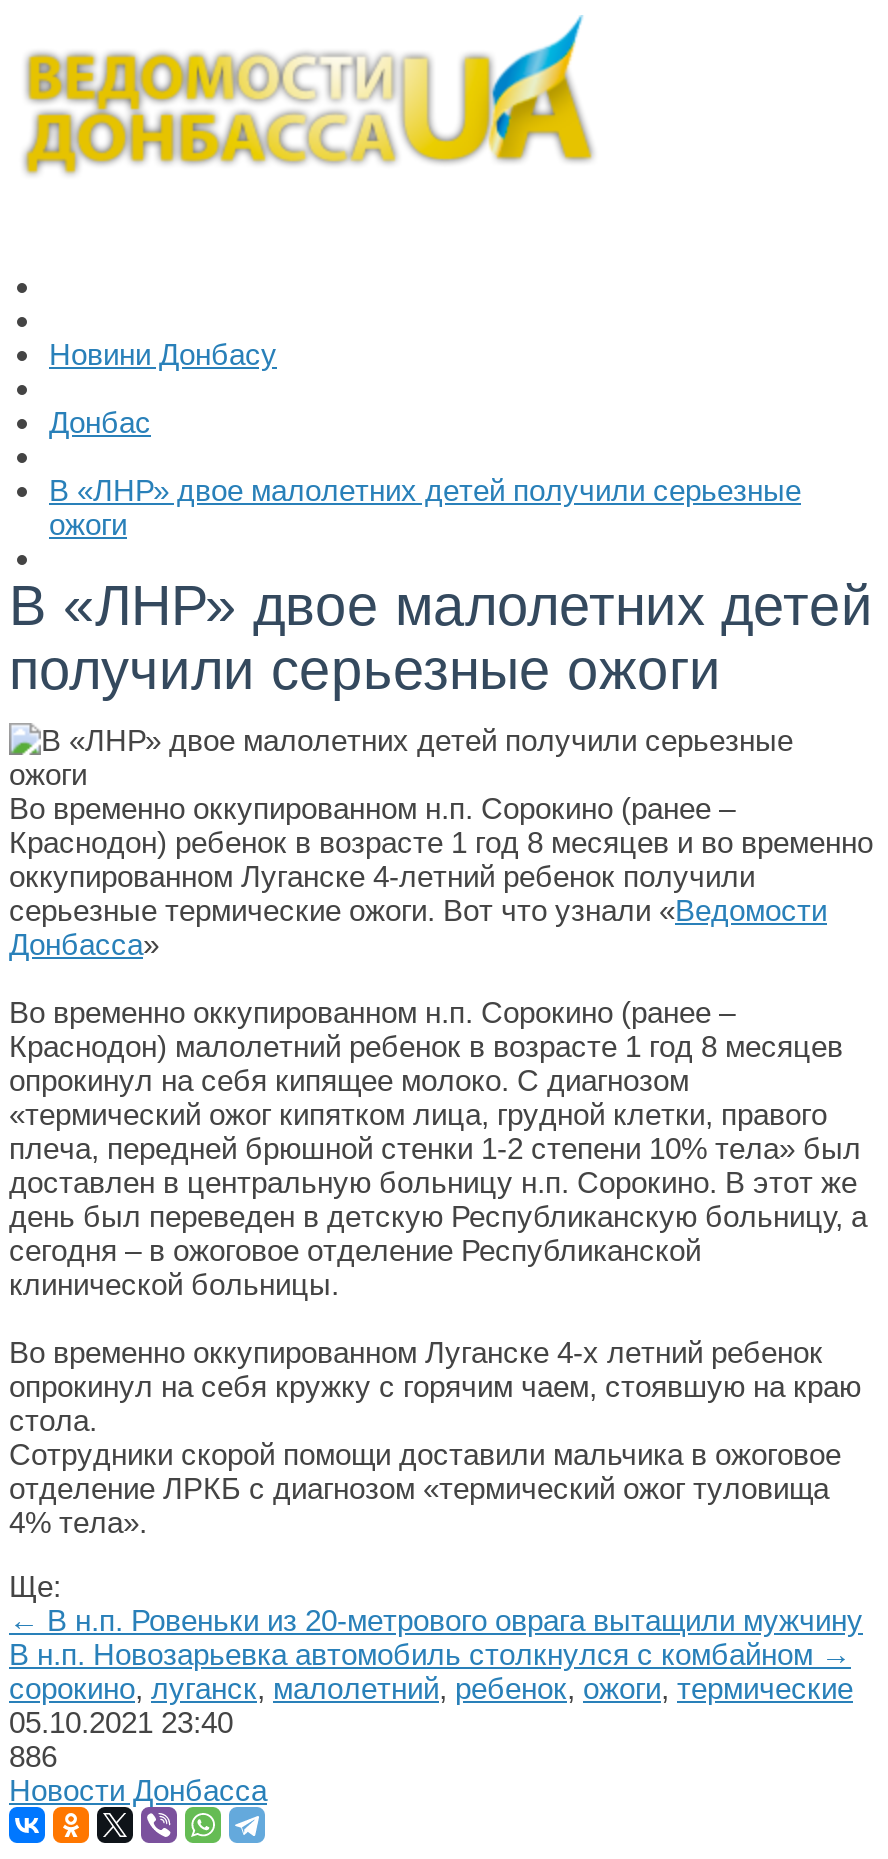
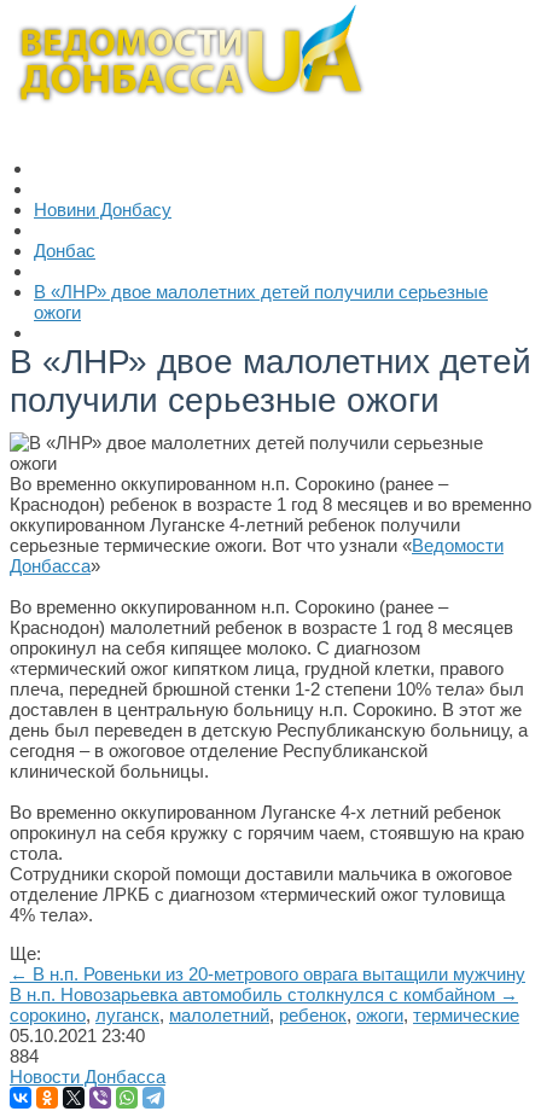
- 886
+ 884
